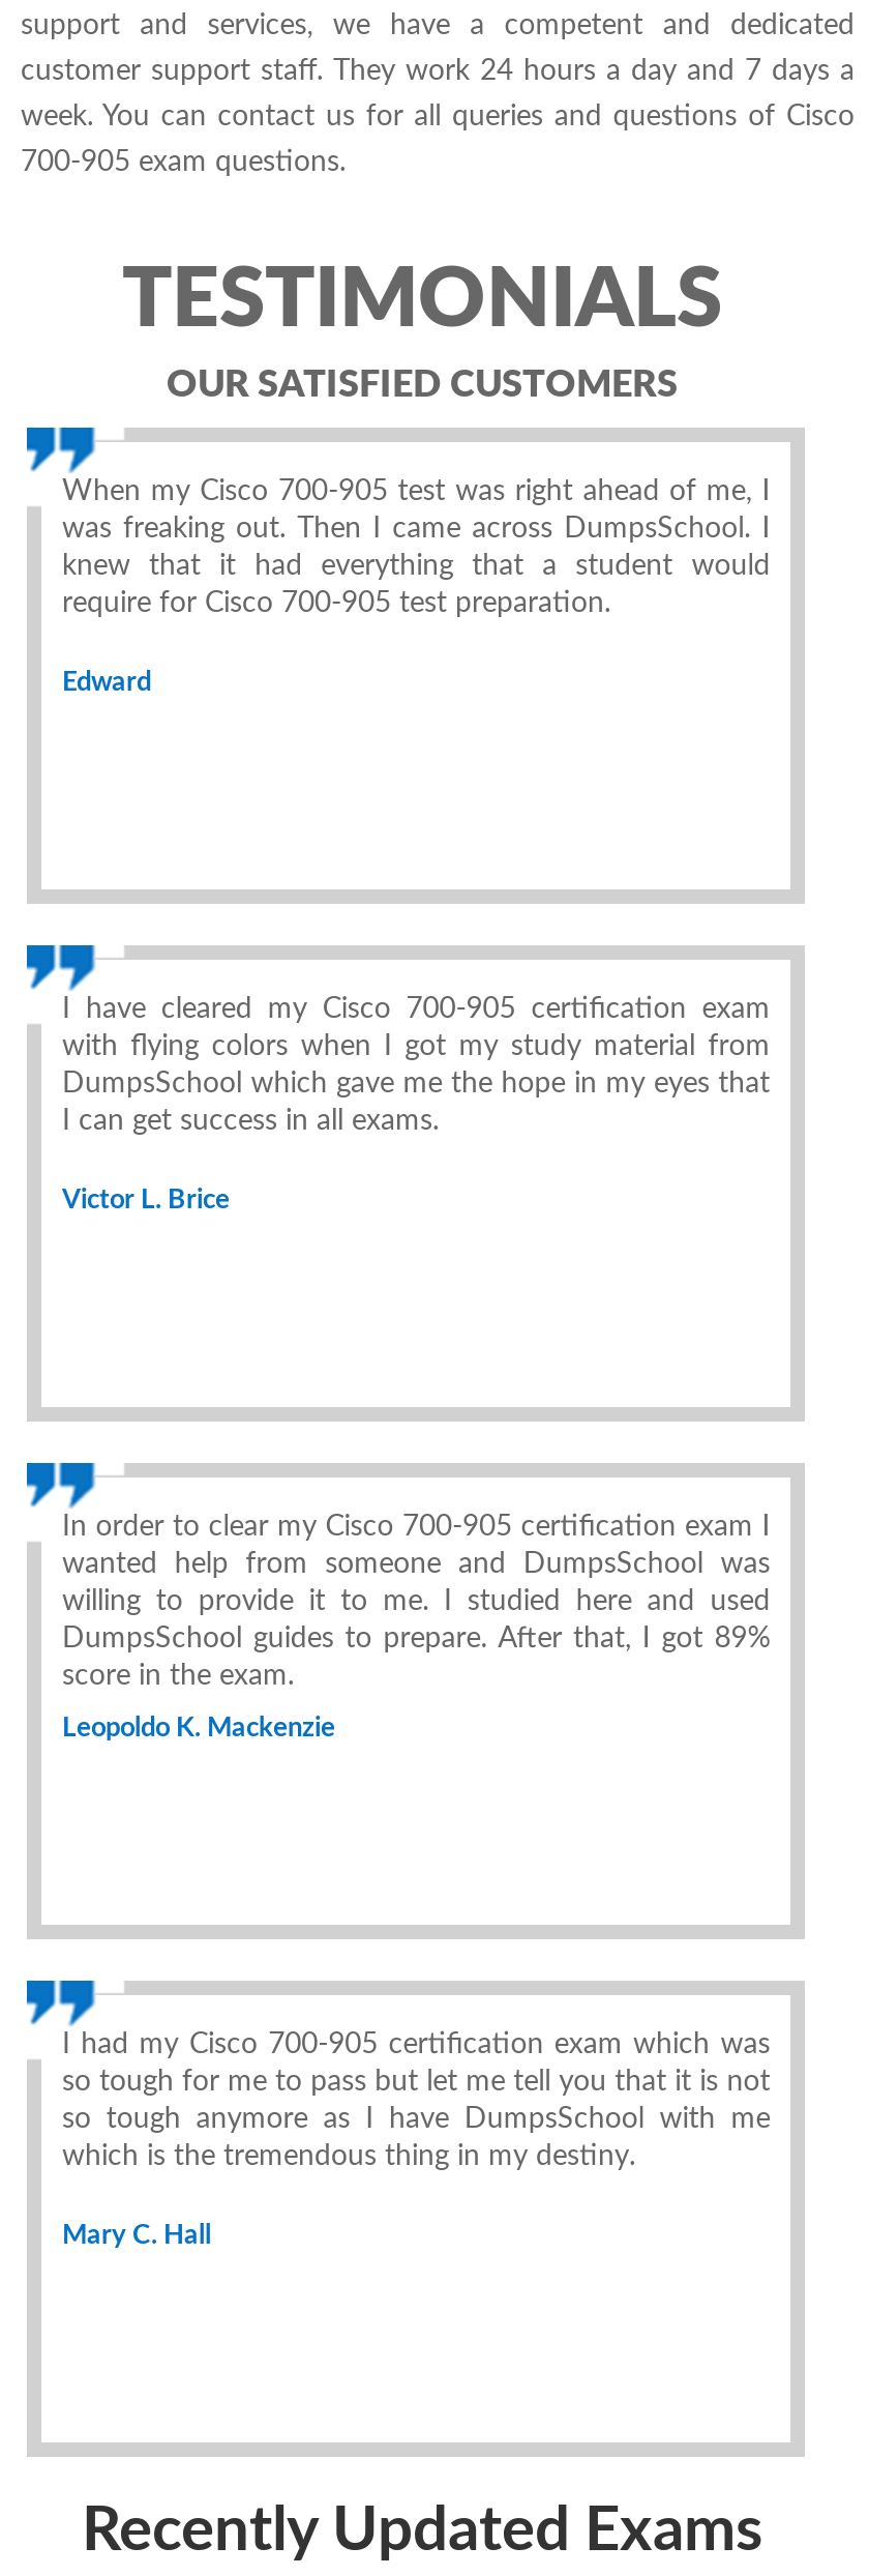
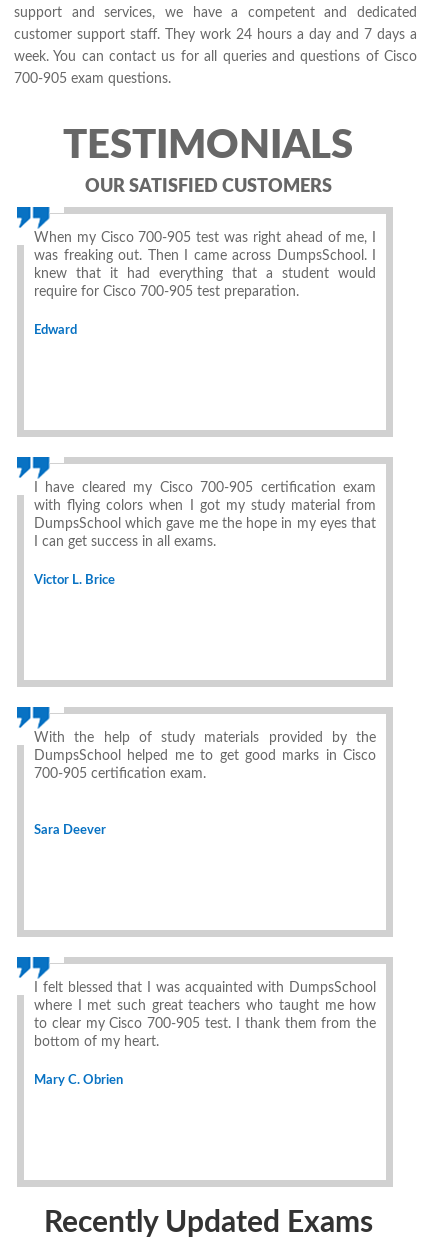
- In order to clear my Cisco 700-905 certification exam I
- wanted help from someone and DumpsSchool was
- willing to provide it to me. I studied here and used
- DumpsSchool guides to prepare. After that, I got 89%
- score in the exam.
+ With the help of study materials provided by the
+ DumpsSchool helped me to get good marks in Cisco
+ 700-905 certification exam.

- Leopoldo K. Mackenzie
+ Sara Deever

- I had my Cisco 700-905 certification exam which was
- so tough for me to pass but let me tell you that it is not
- so tough anymore as I have DumpsSchool with me
- which is the tremendous thing in my destiny.
+ I felt blessed that I was acquainted with DumpsSchool
+ where I met such great teachers who taught me how
+ to clear my Cisco 700-905 test. I thank them from the
+ bottom of my heart.

- Mary C. Hall
+ Mary C. Obrien
